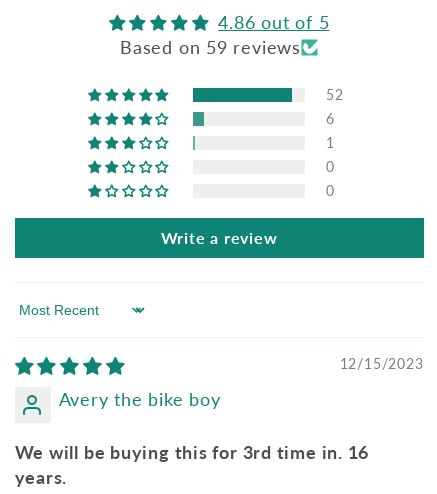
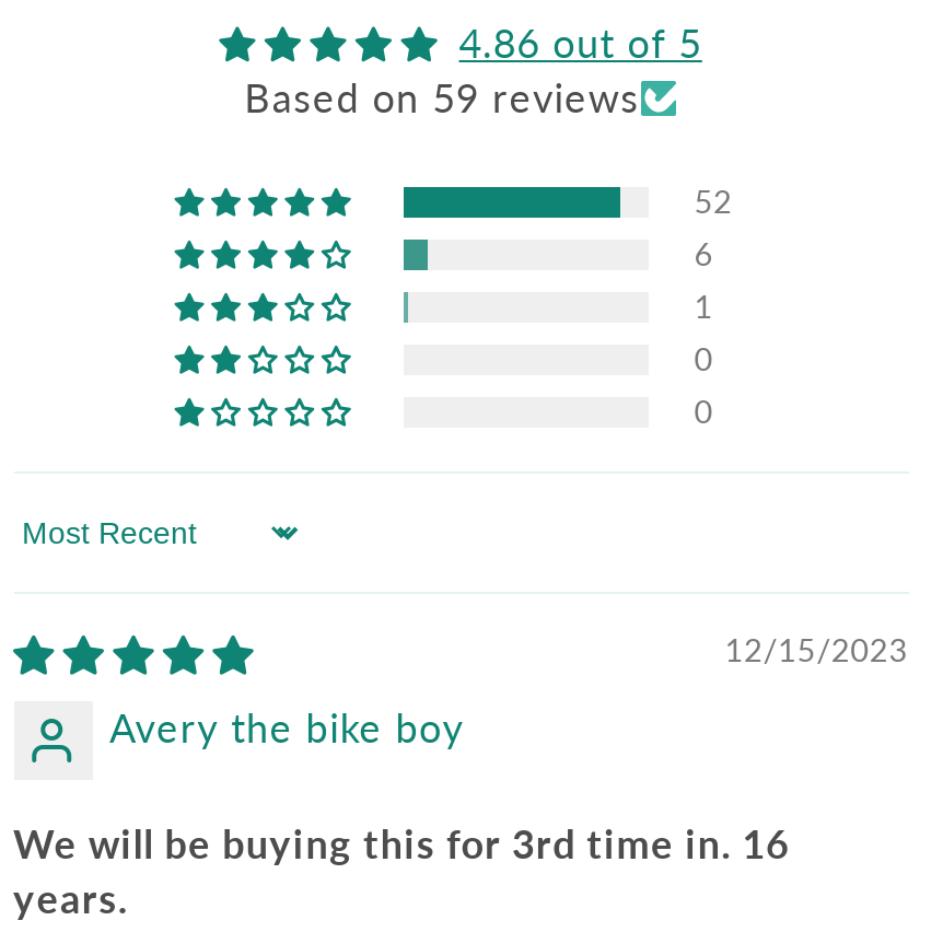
- Write a review
